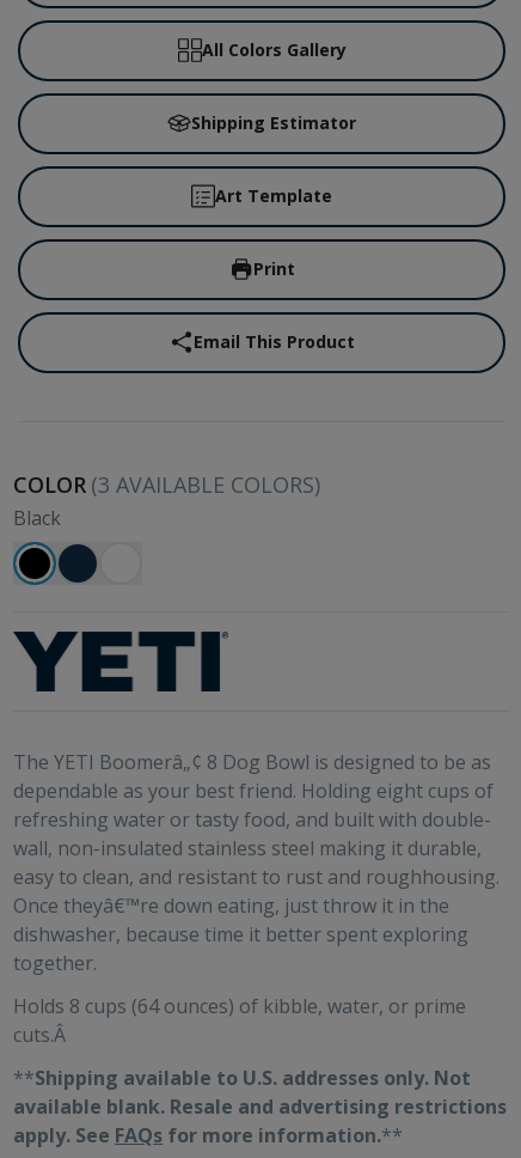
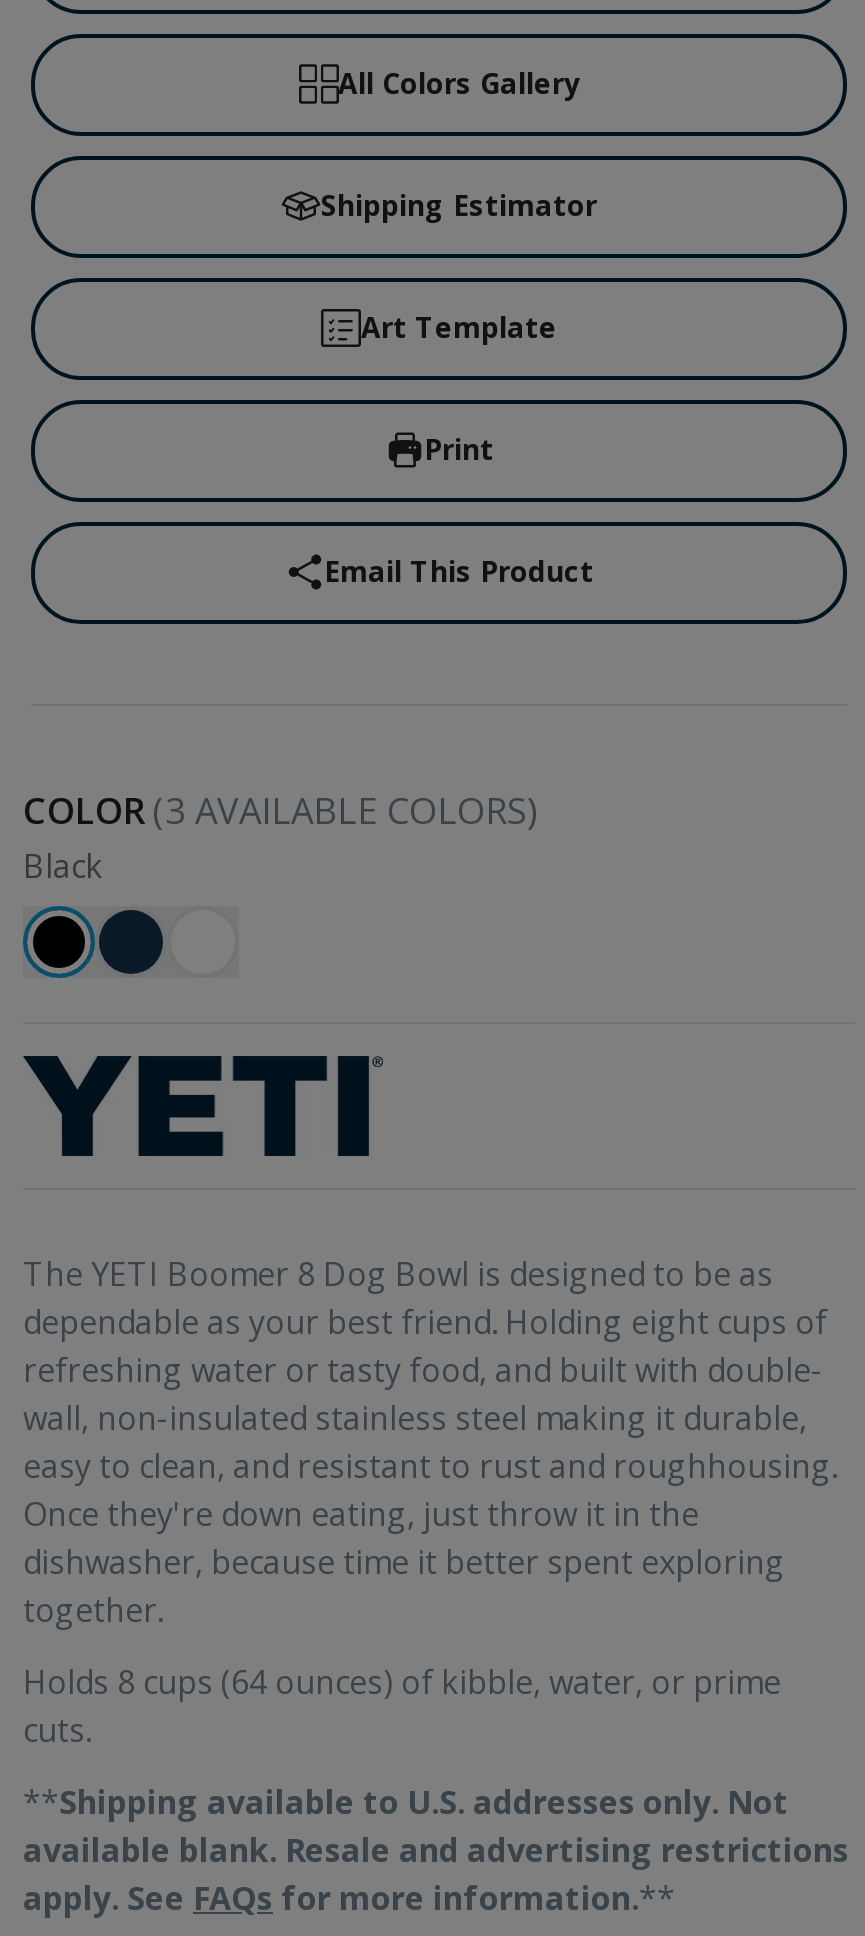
- The YETI Boomerâ„¢ 8 Dog Bowl is designed to be as
+ The YETI Boomer 8 Dog Bowl is designed to be as

- Once theyâ€™re down eating, just throw it in the
+ Once they're down eating, just throw it in the

- cuts.Â
+ cuts.
